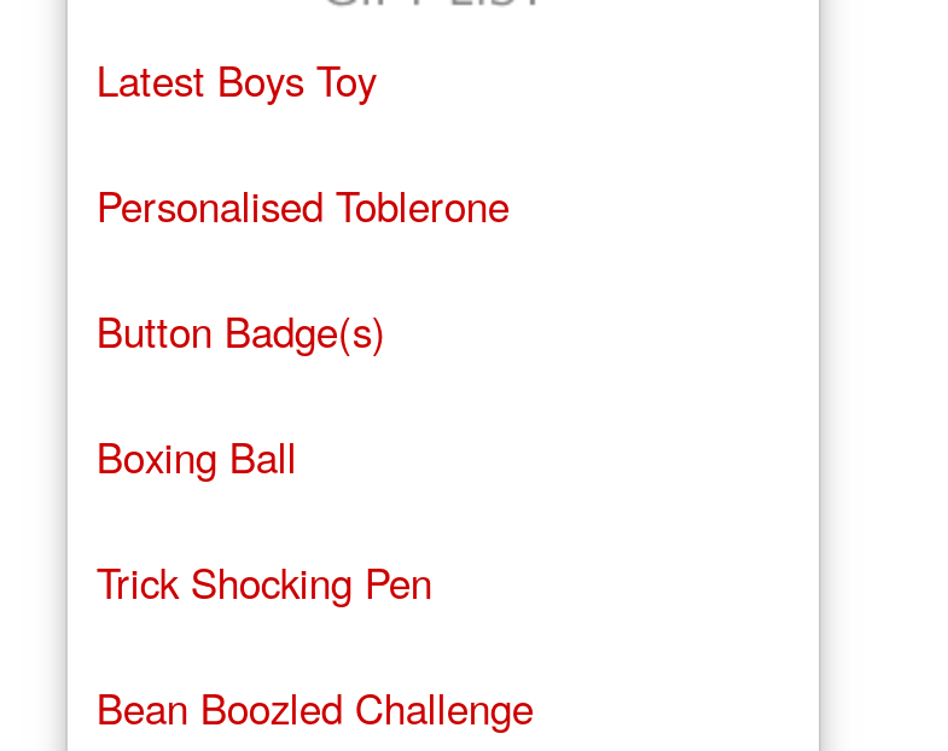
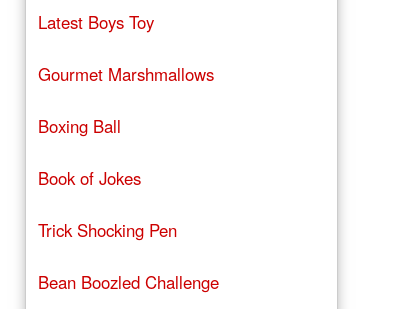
- Personalised Toblerone
- Button Badge(s)
+ Gourmet Marshmallows

moved up: Boxing Ball

+ Book of Jokes
